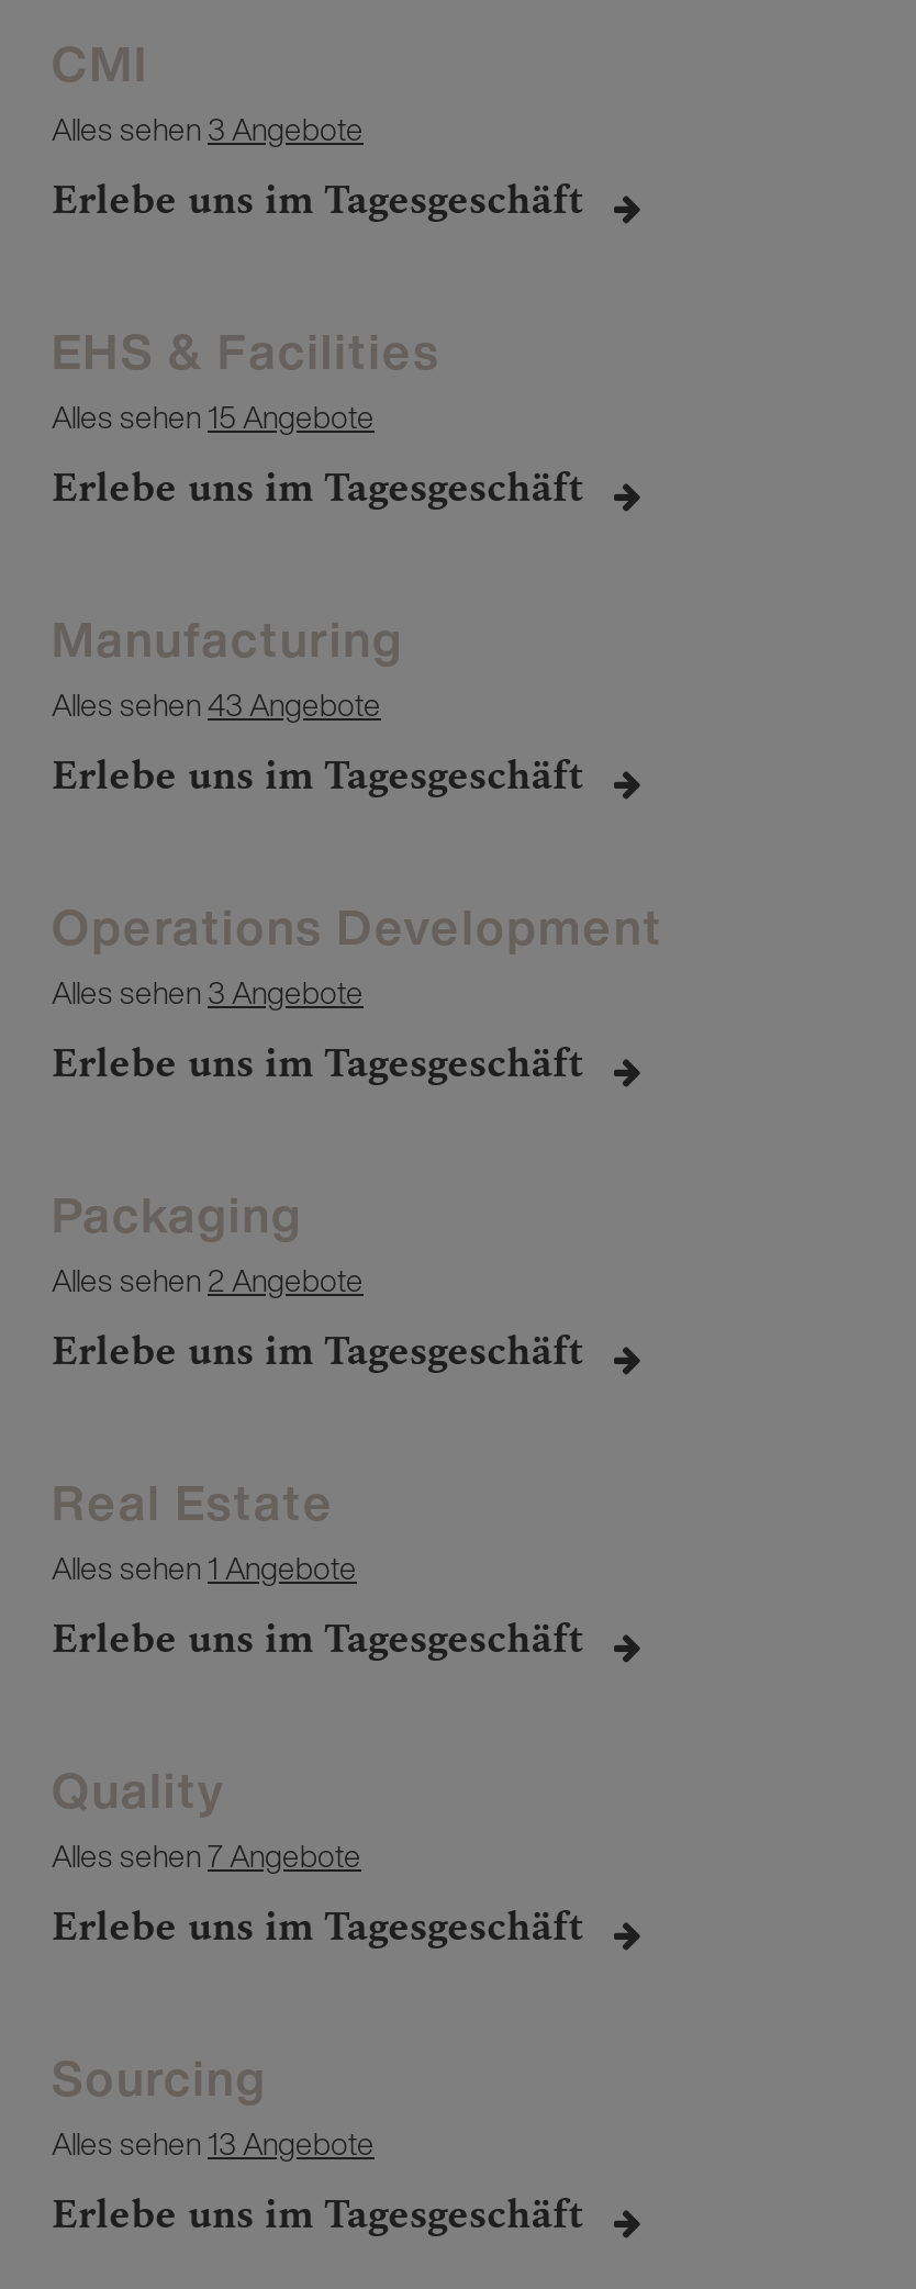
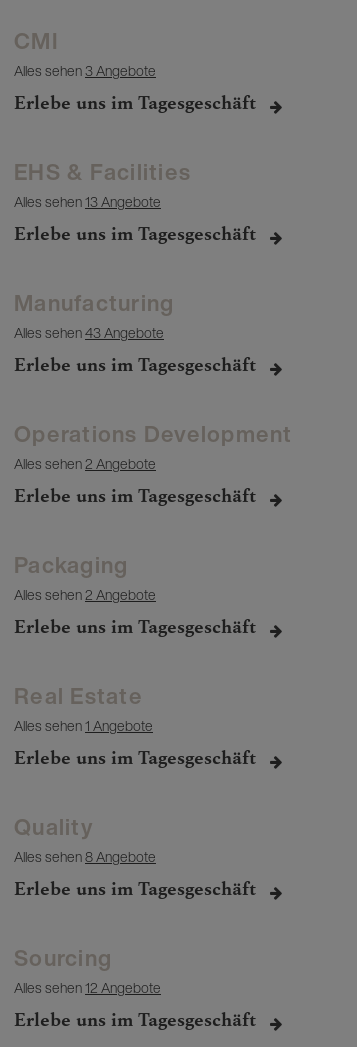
- Alles sehen 15 Angebote

- Alles sehen 3 Angebote
+ Alles sehen 2 Angebote

- Alles sehen7 Angebote
+ Alles sehen8 Angebote

moved up: Alles sehen 13 Angebote

+ Alles sehen 12 Angebote
